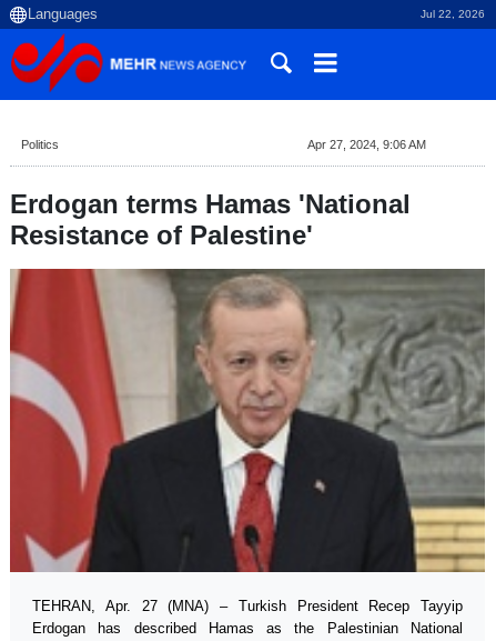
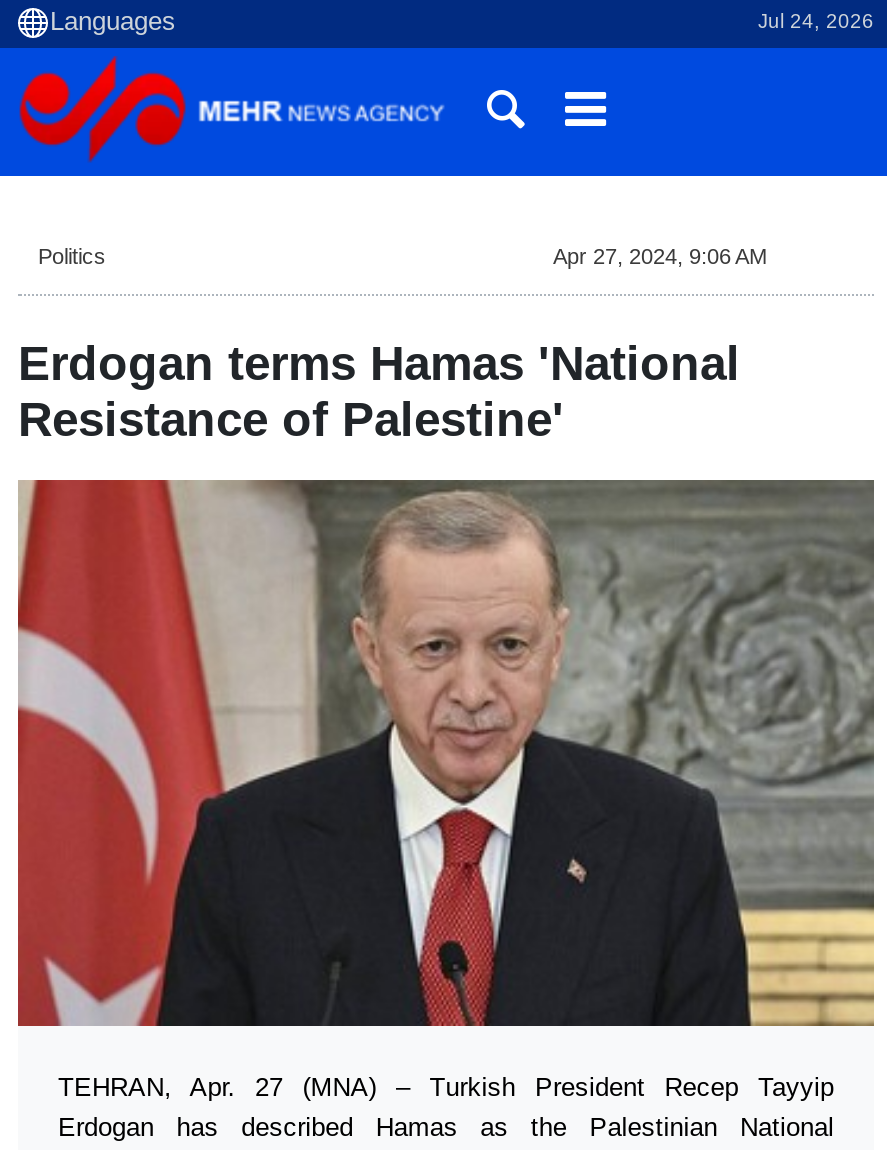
- Jul 22, 2026
+ Jul 24, 2026
